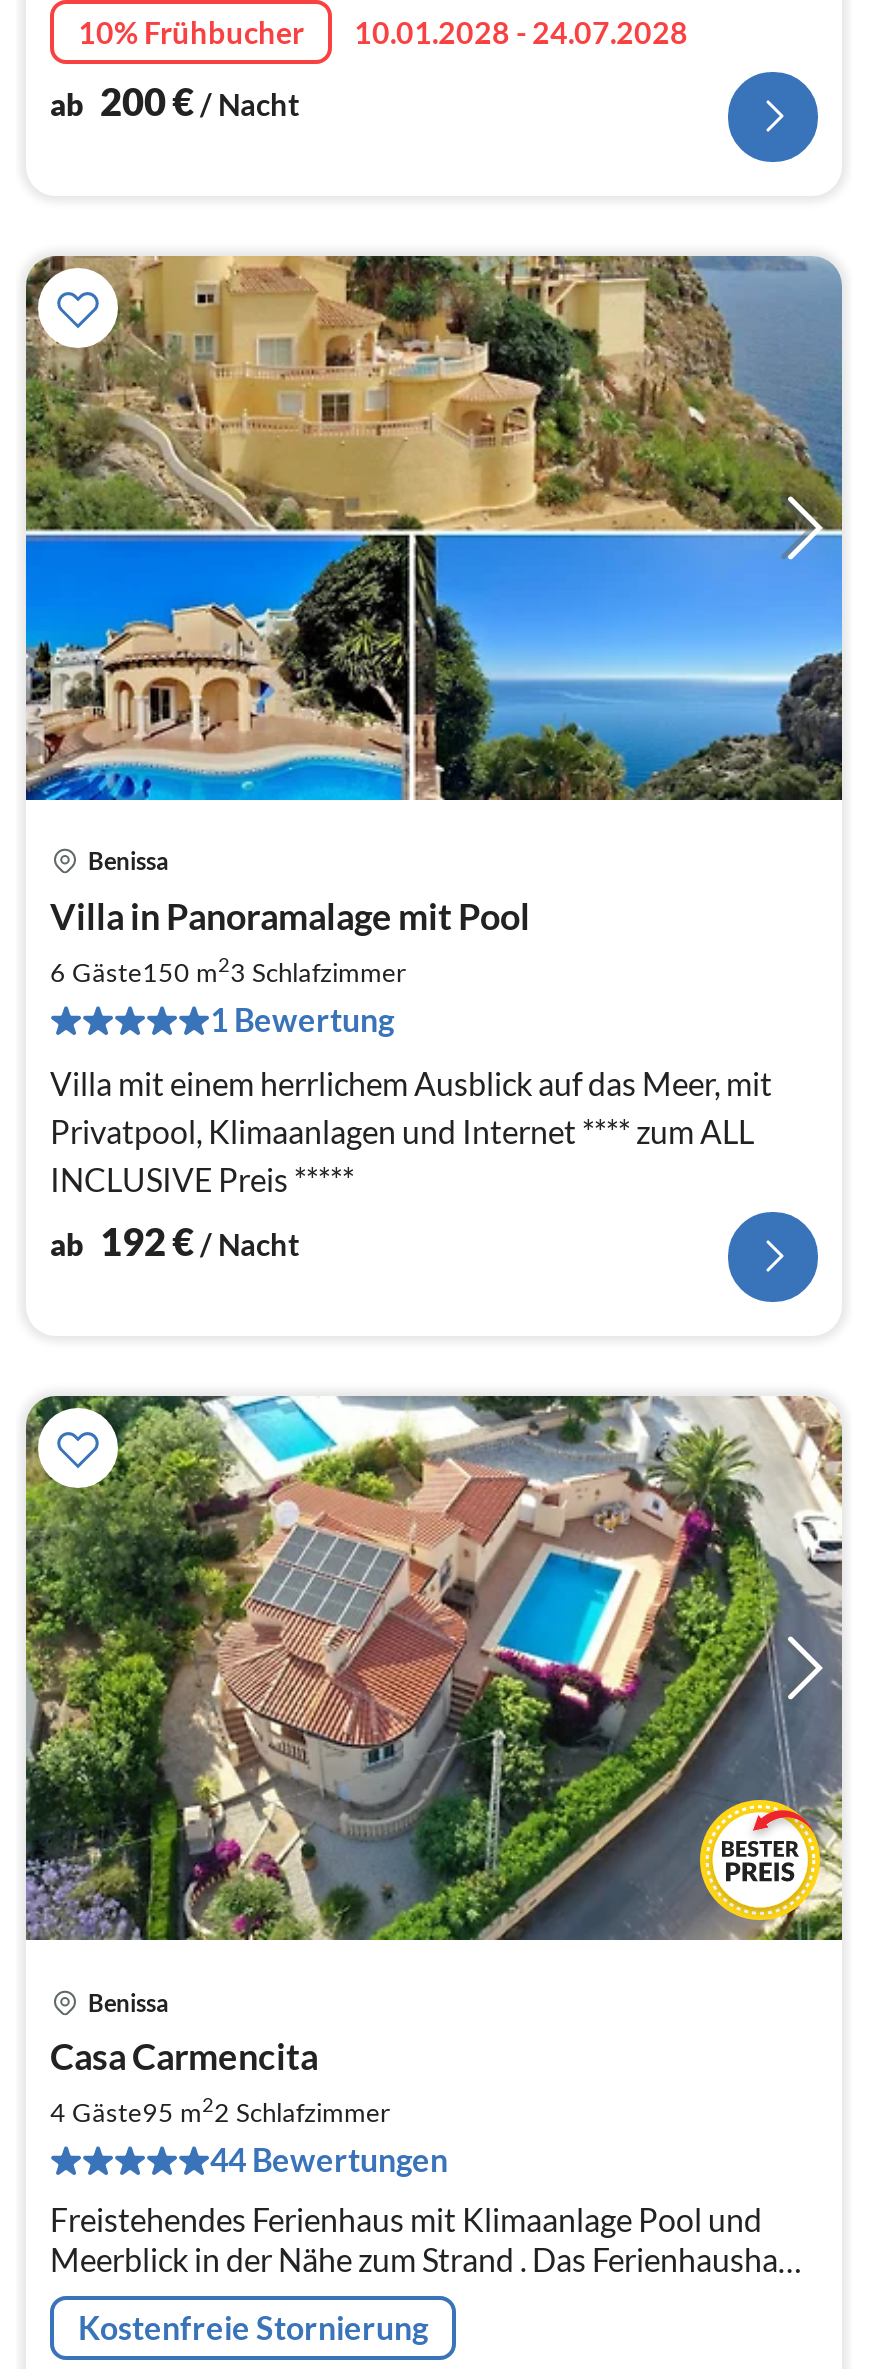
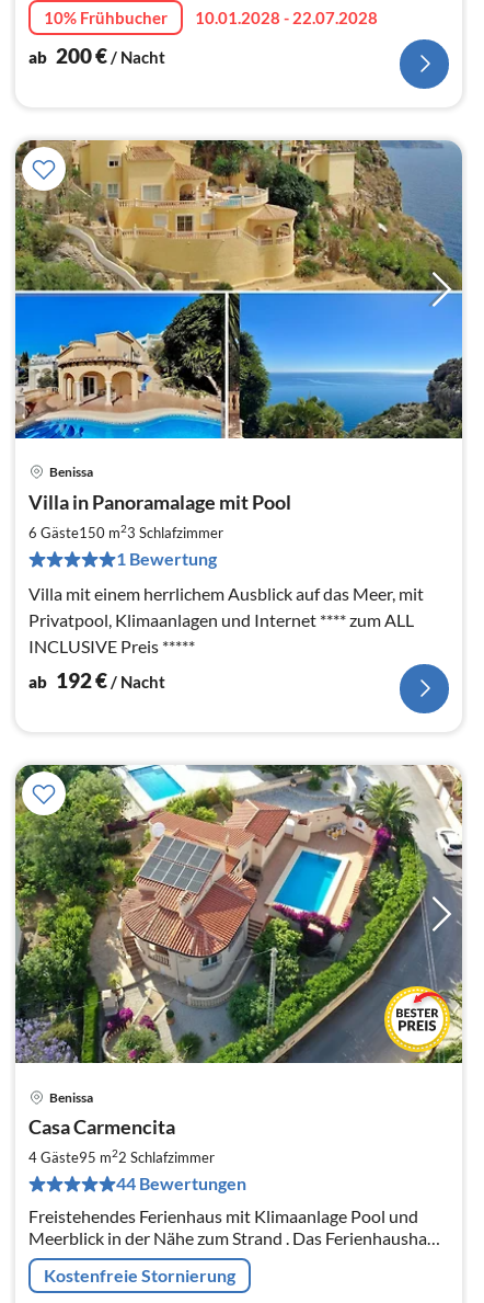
- 10% Frühbucher 10.01.2028 - 24.07.2028
+ 10% Frühbucher 10.01.2028 - 22.07.2028
